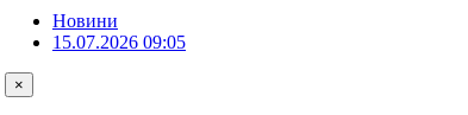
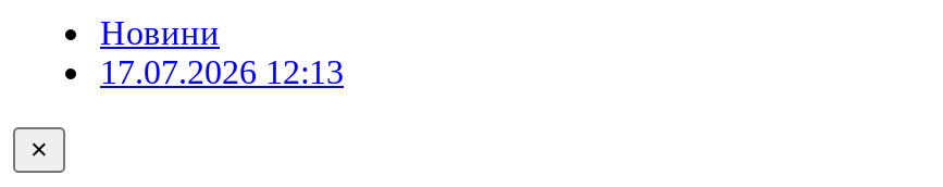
- 15.07.2026 09:05
+ 17.07.2026 12:13
